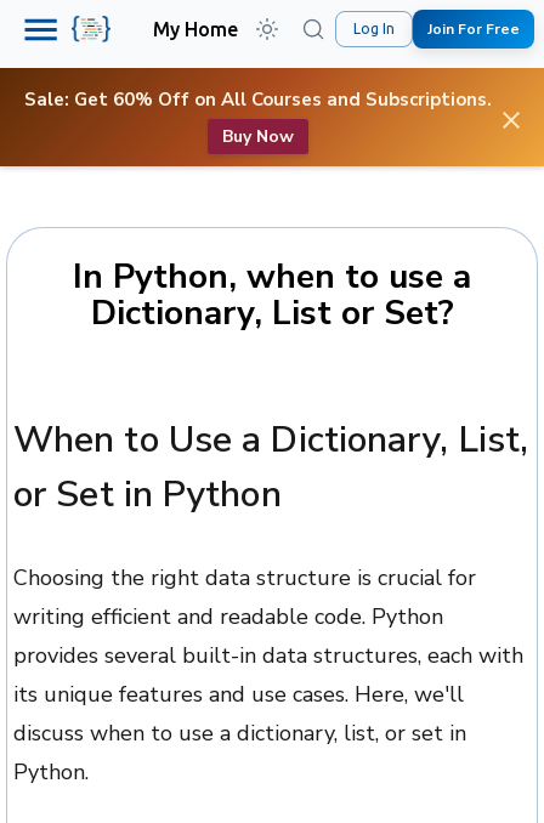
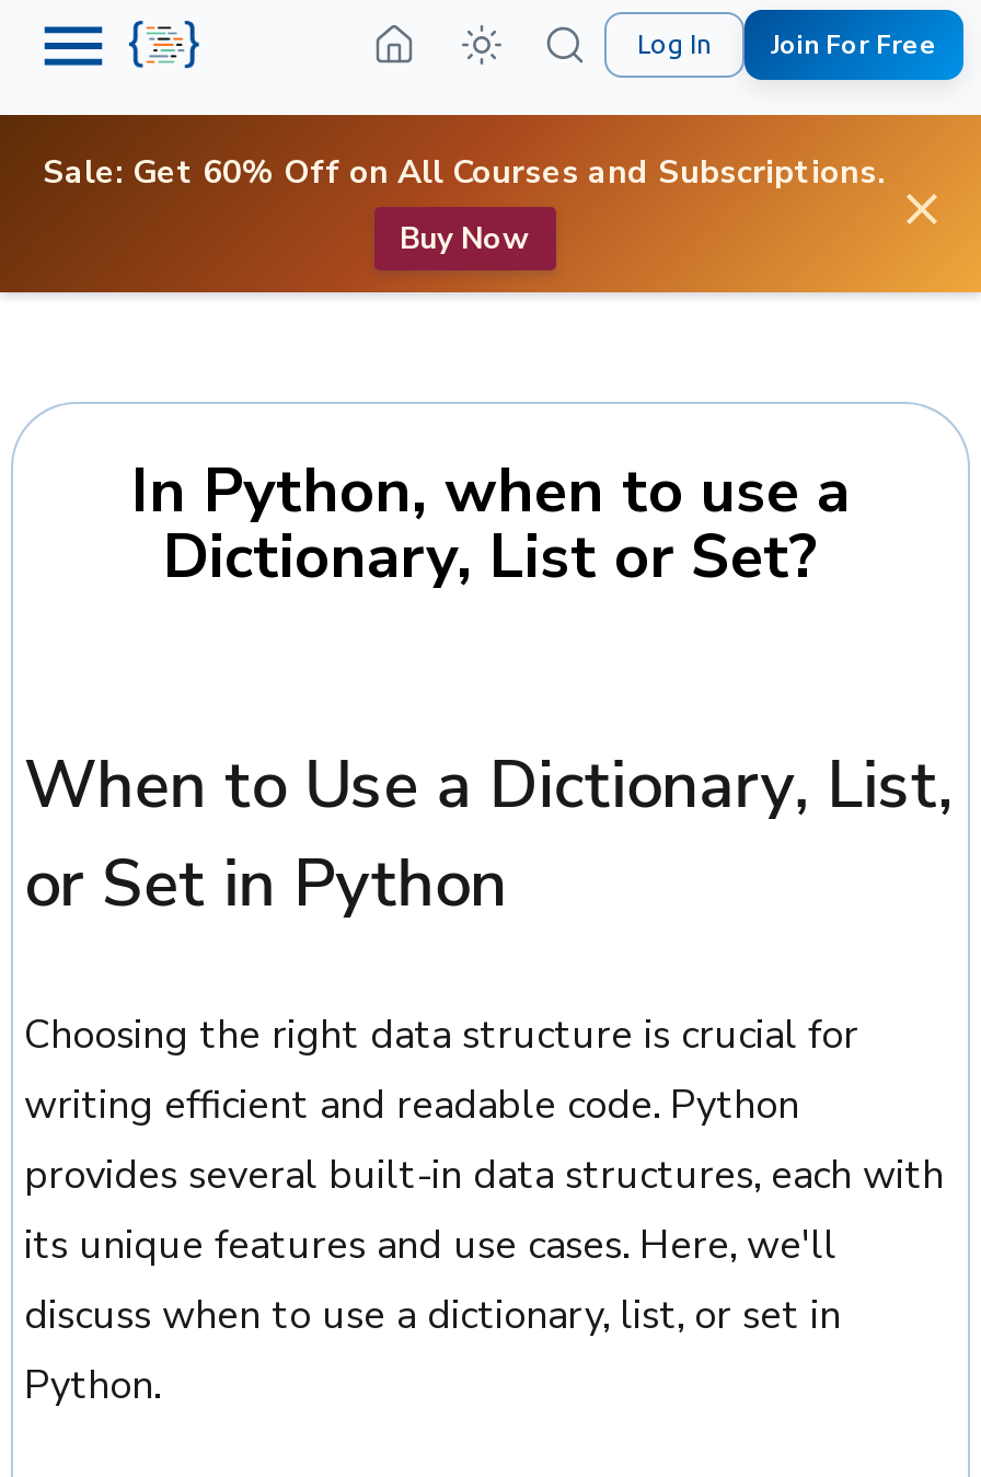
- My Home
